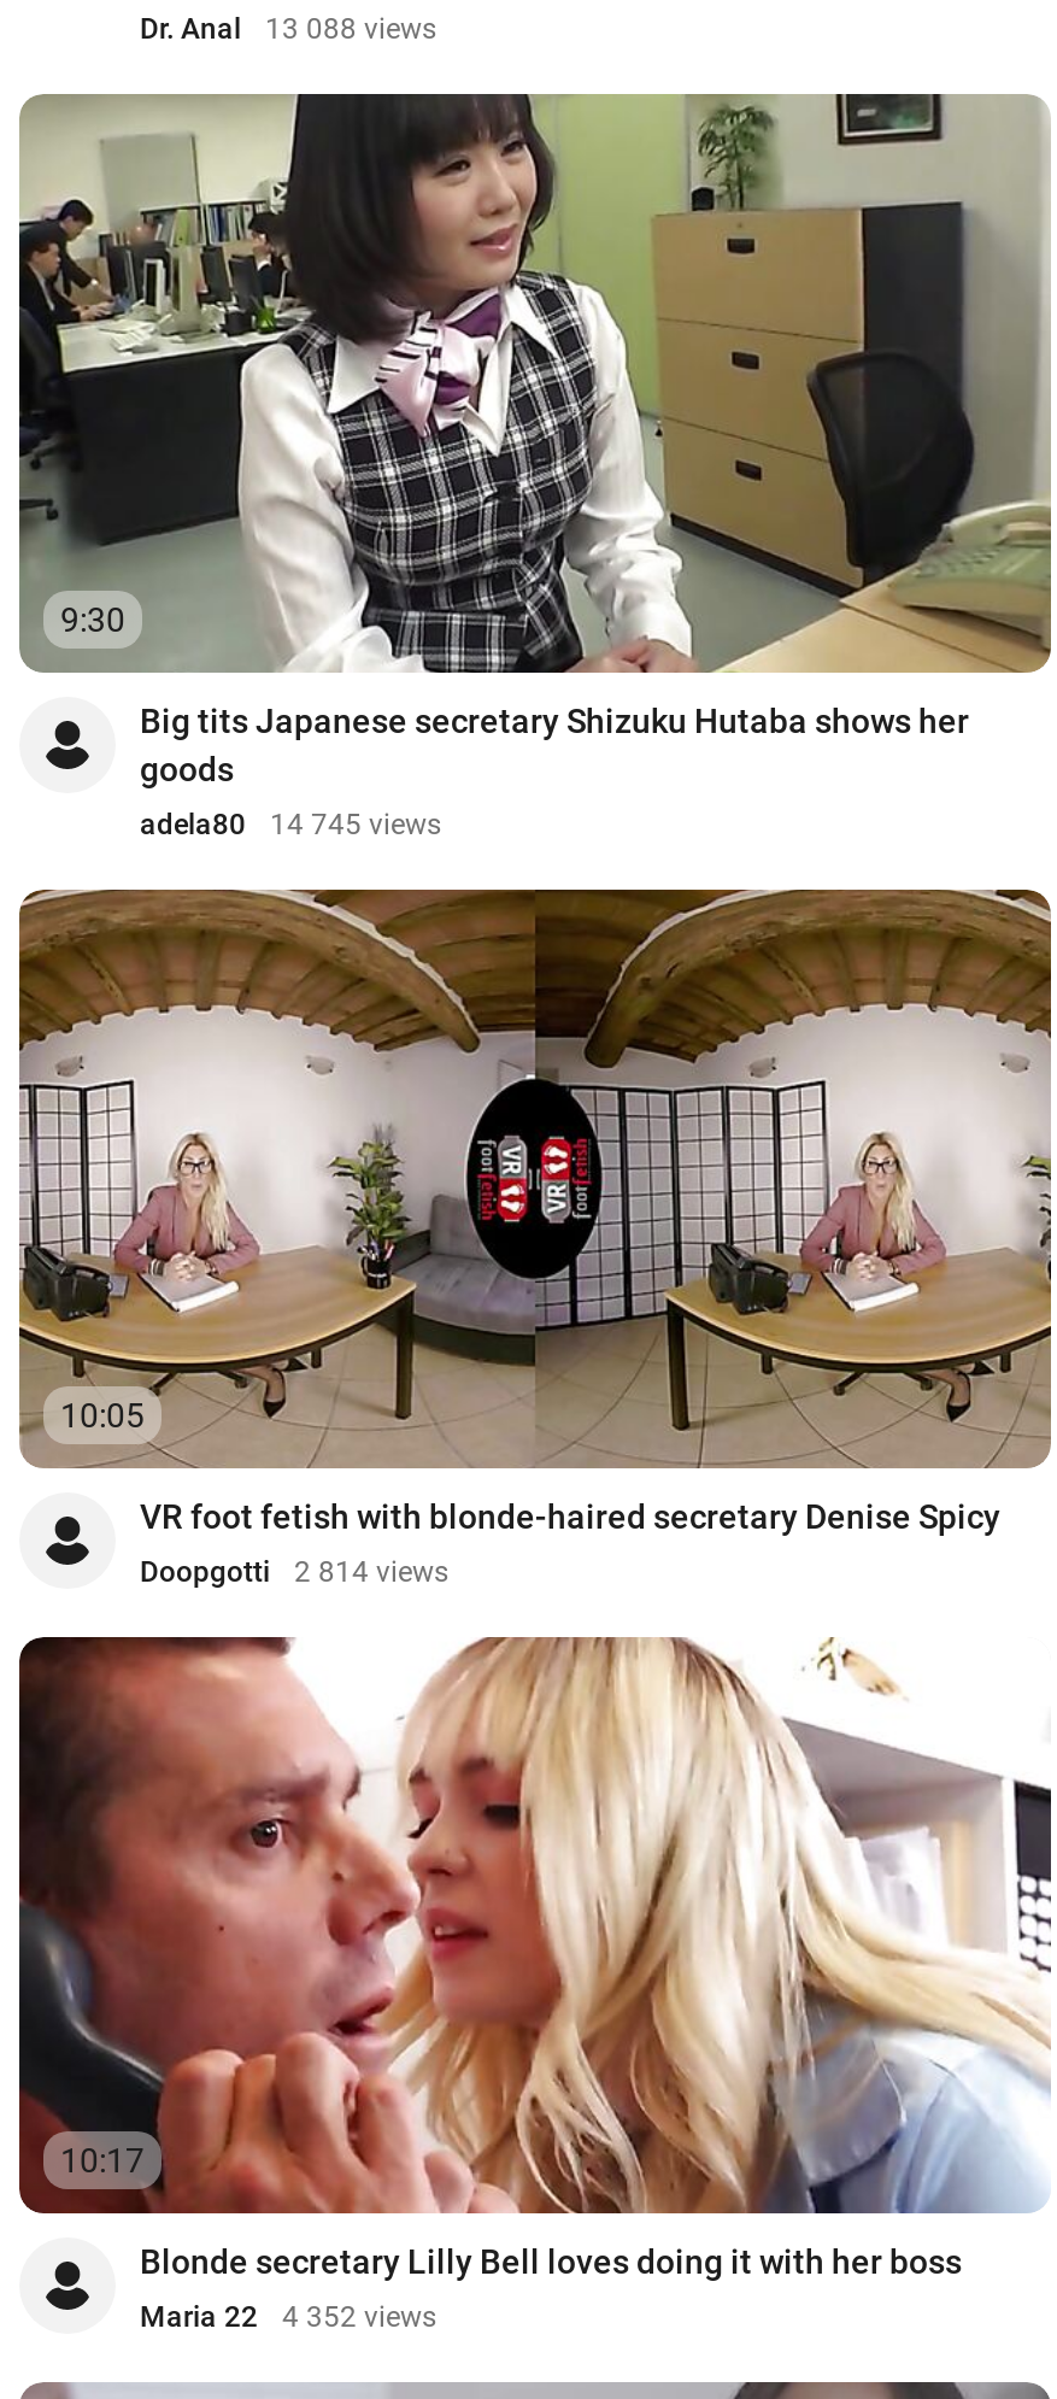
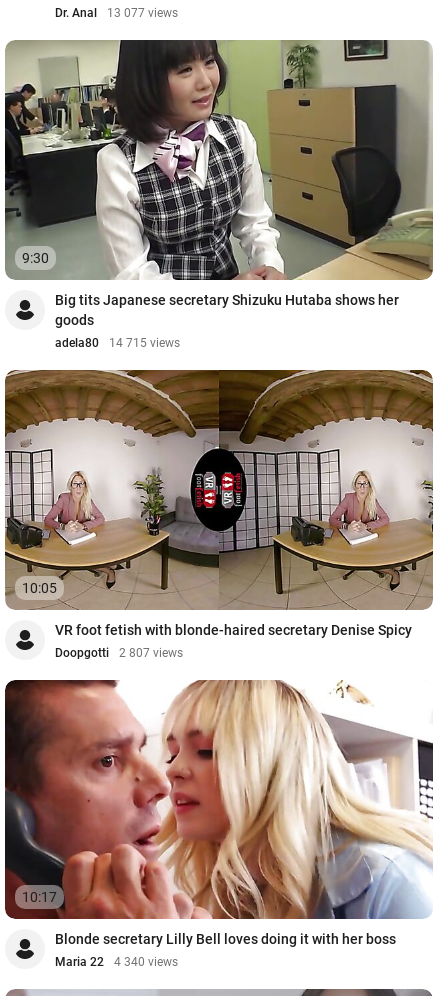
- Dr. Anal 13 088 views
+ Dr. Anal 13 077 views

- adela80 14 745 views
+ adela80 14 715 views

- Doopgotti 2 814 views
+ Doopgotti 2 807 views

- Maria 22 4 352 views
+ Maria 22 4 340 views
